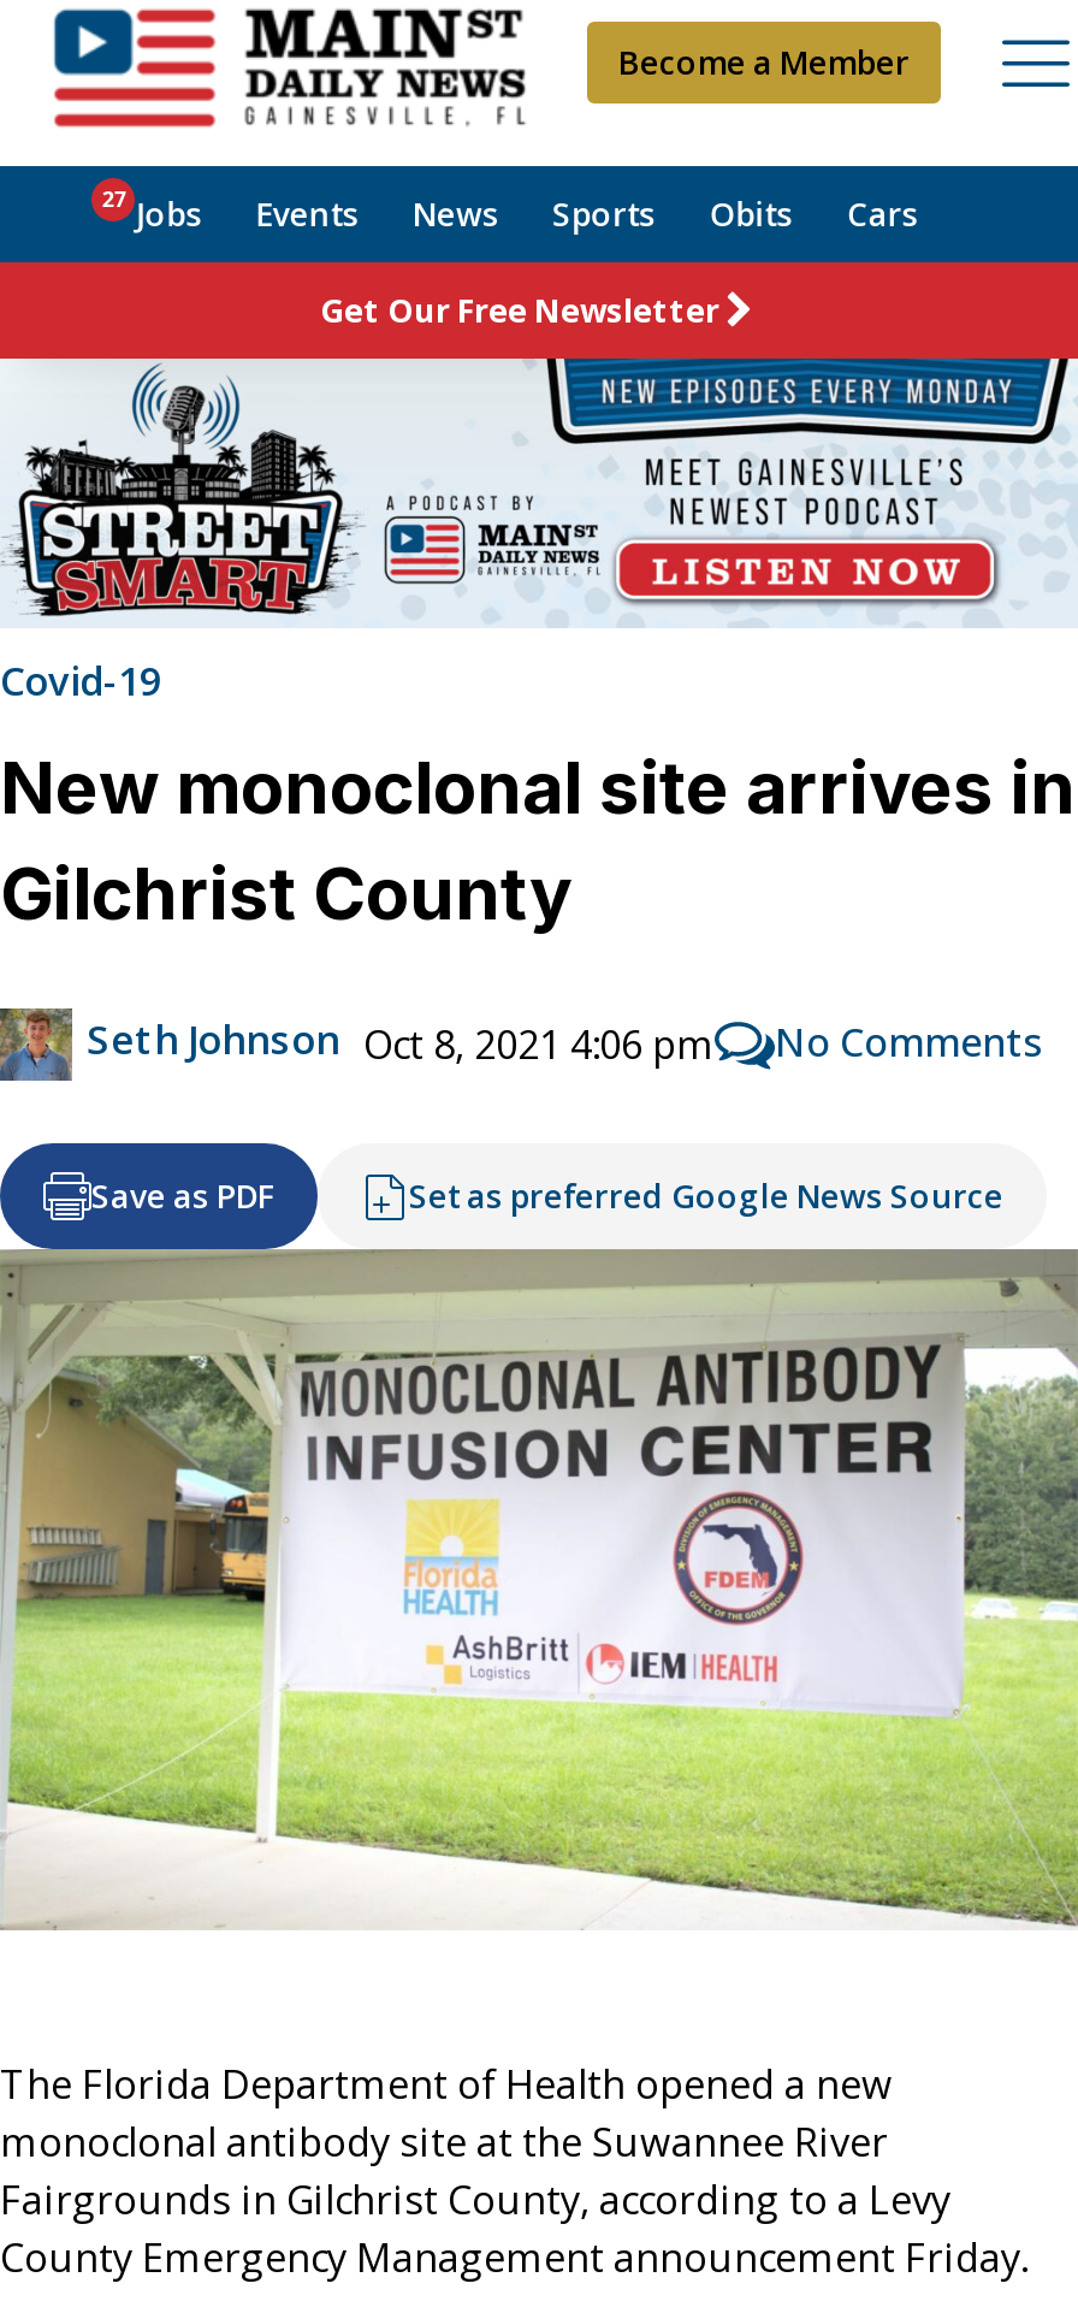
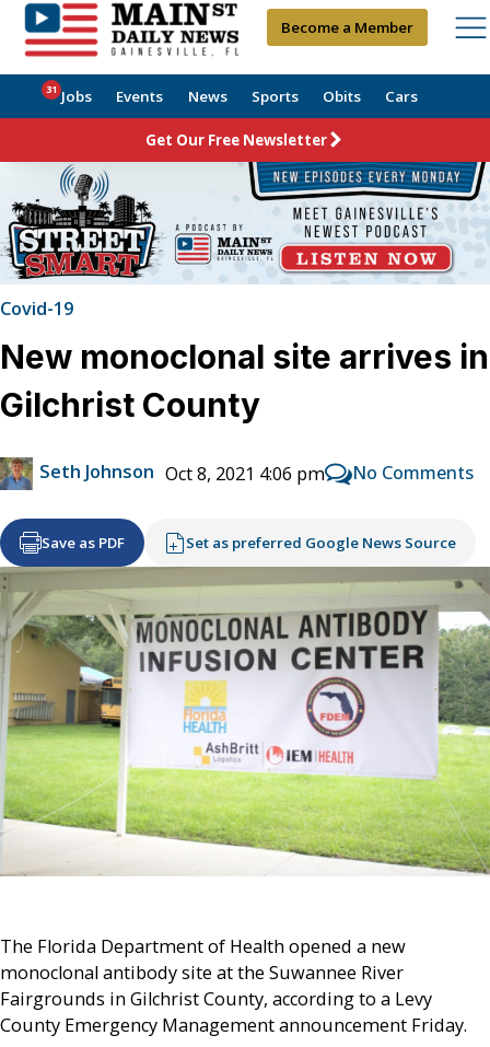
- 27 Jobs Events News Sports Obits Cars
+ 31 Jobs Events News Sports Obits Cars
